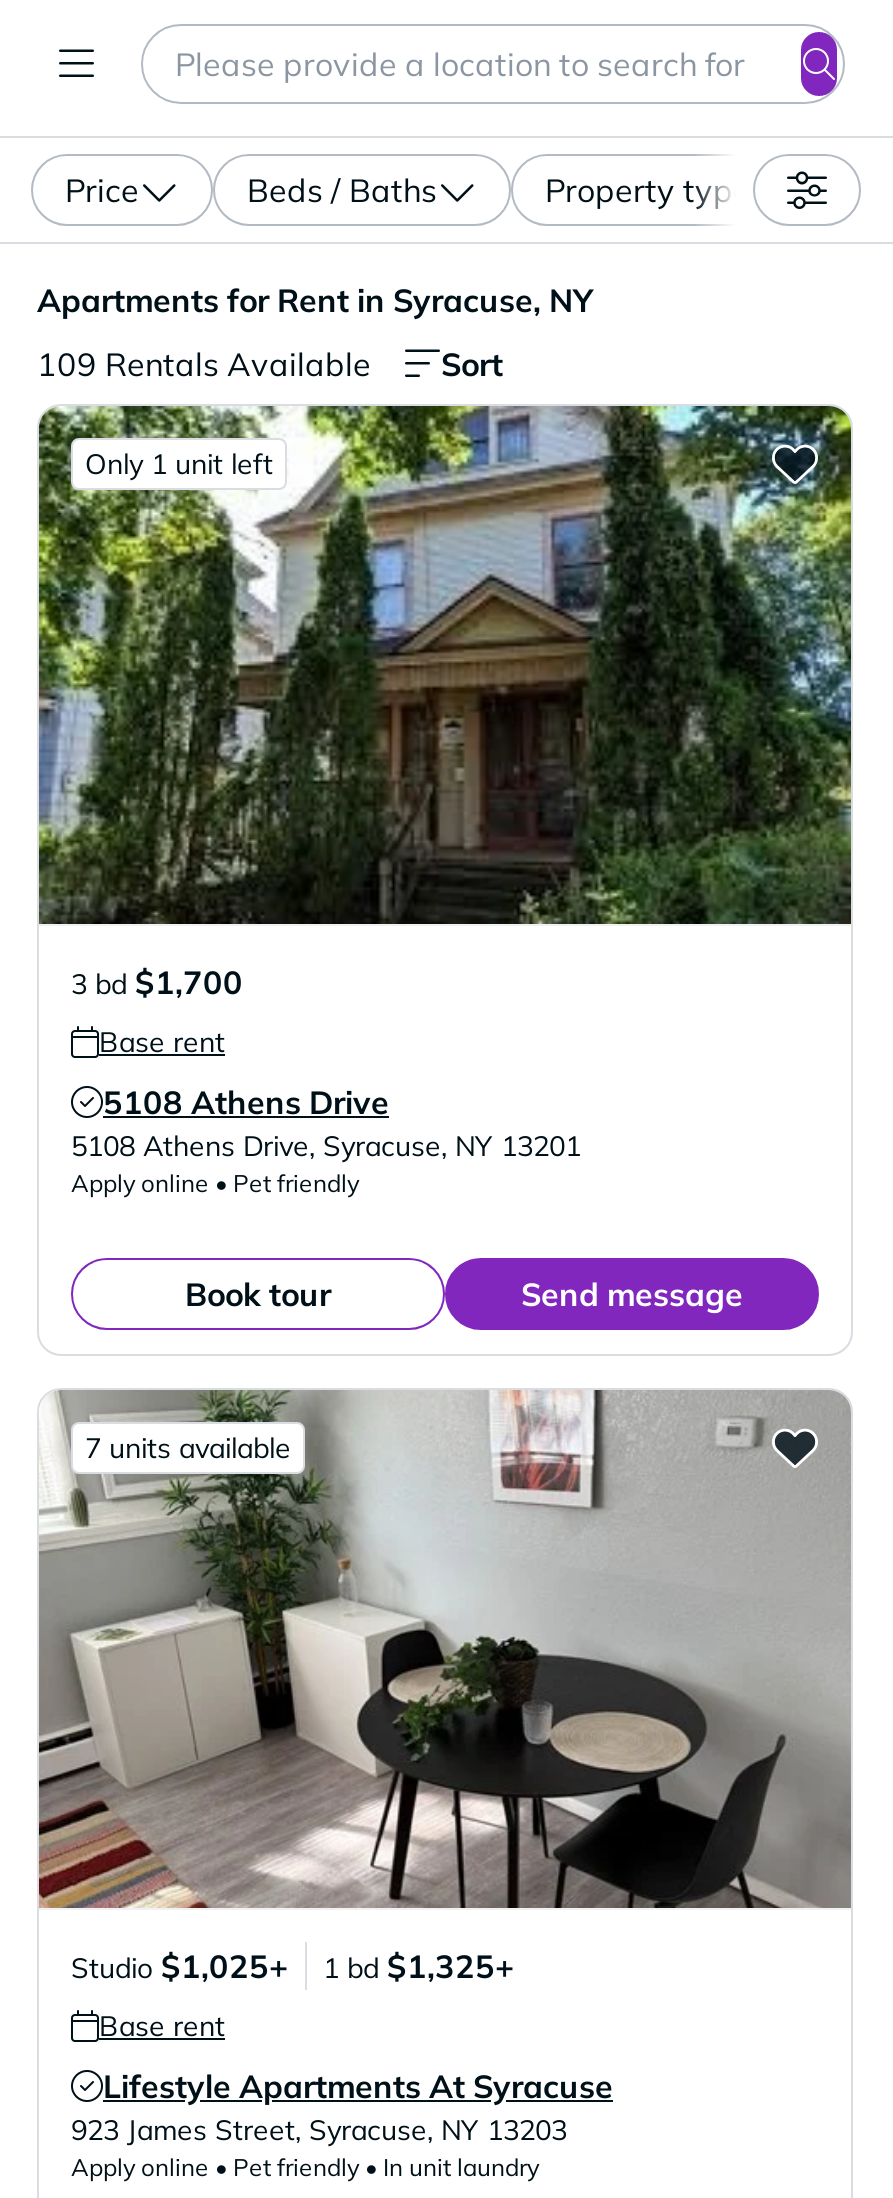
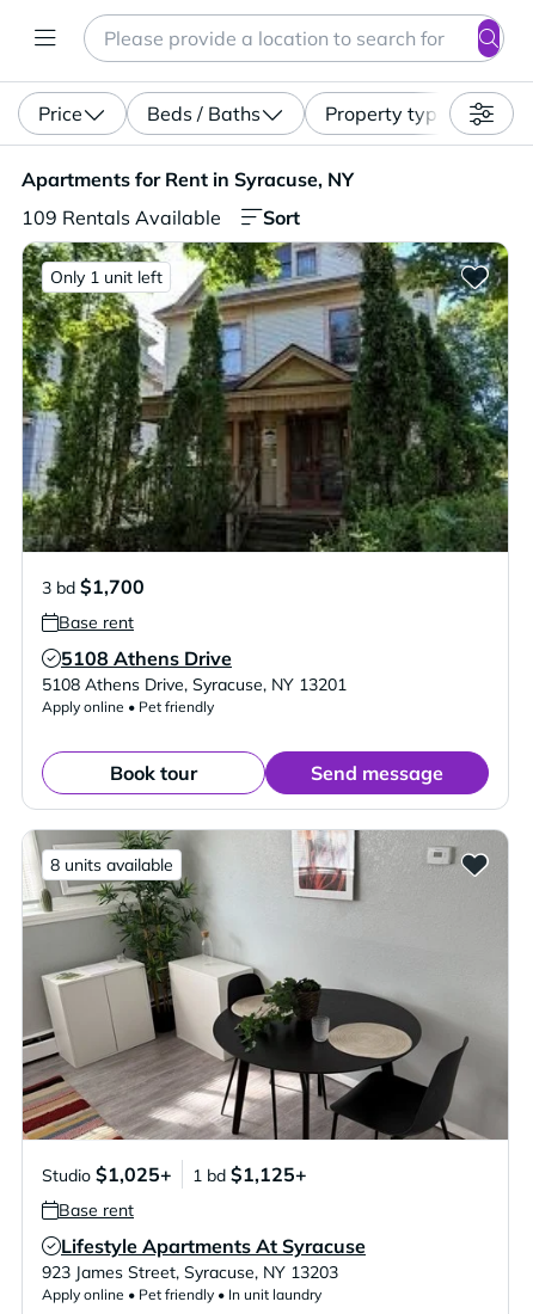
- 7 units available
+ 8 units available

- Studio $1,025+ 1 bd $1,325+
+ Studio $1,025+ 1 bd $1,125+
